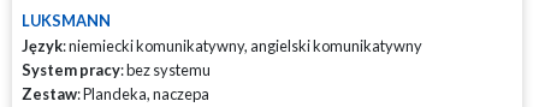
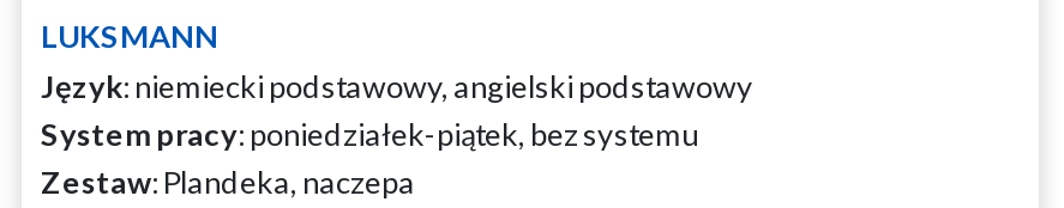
- Język: niemiecki komunikatywny, angielski komunikatywny
- System pracy: bez systemu
+ Język: niemiecki podstawowy, angielski podstawowy
+ System pracy: poniedziałek-piątek, bez systemu
